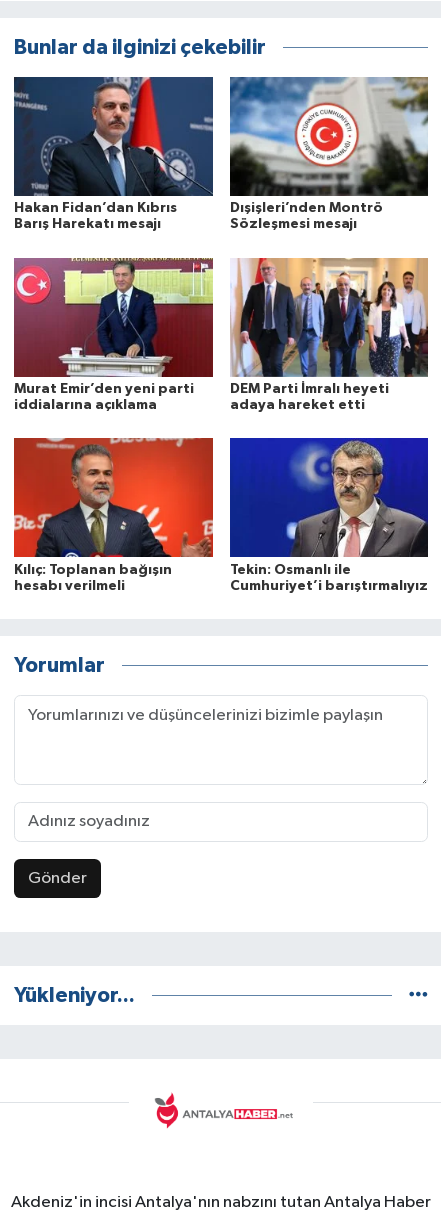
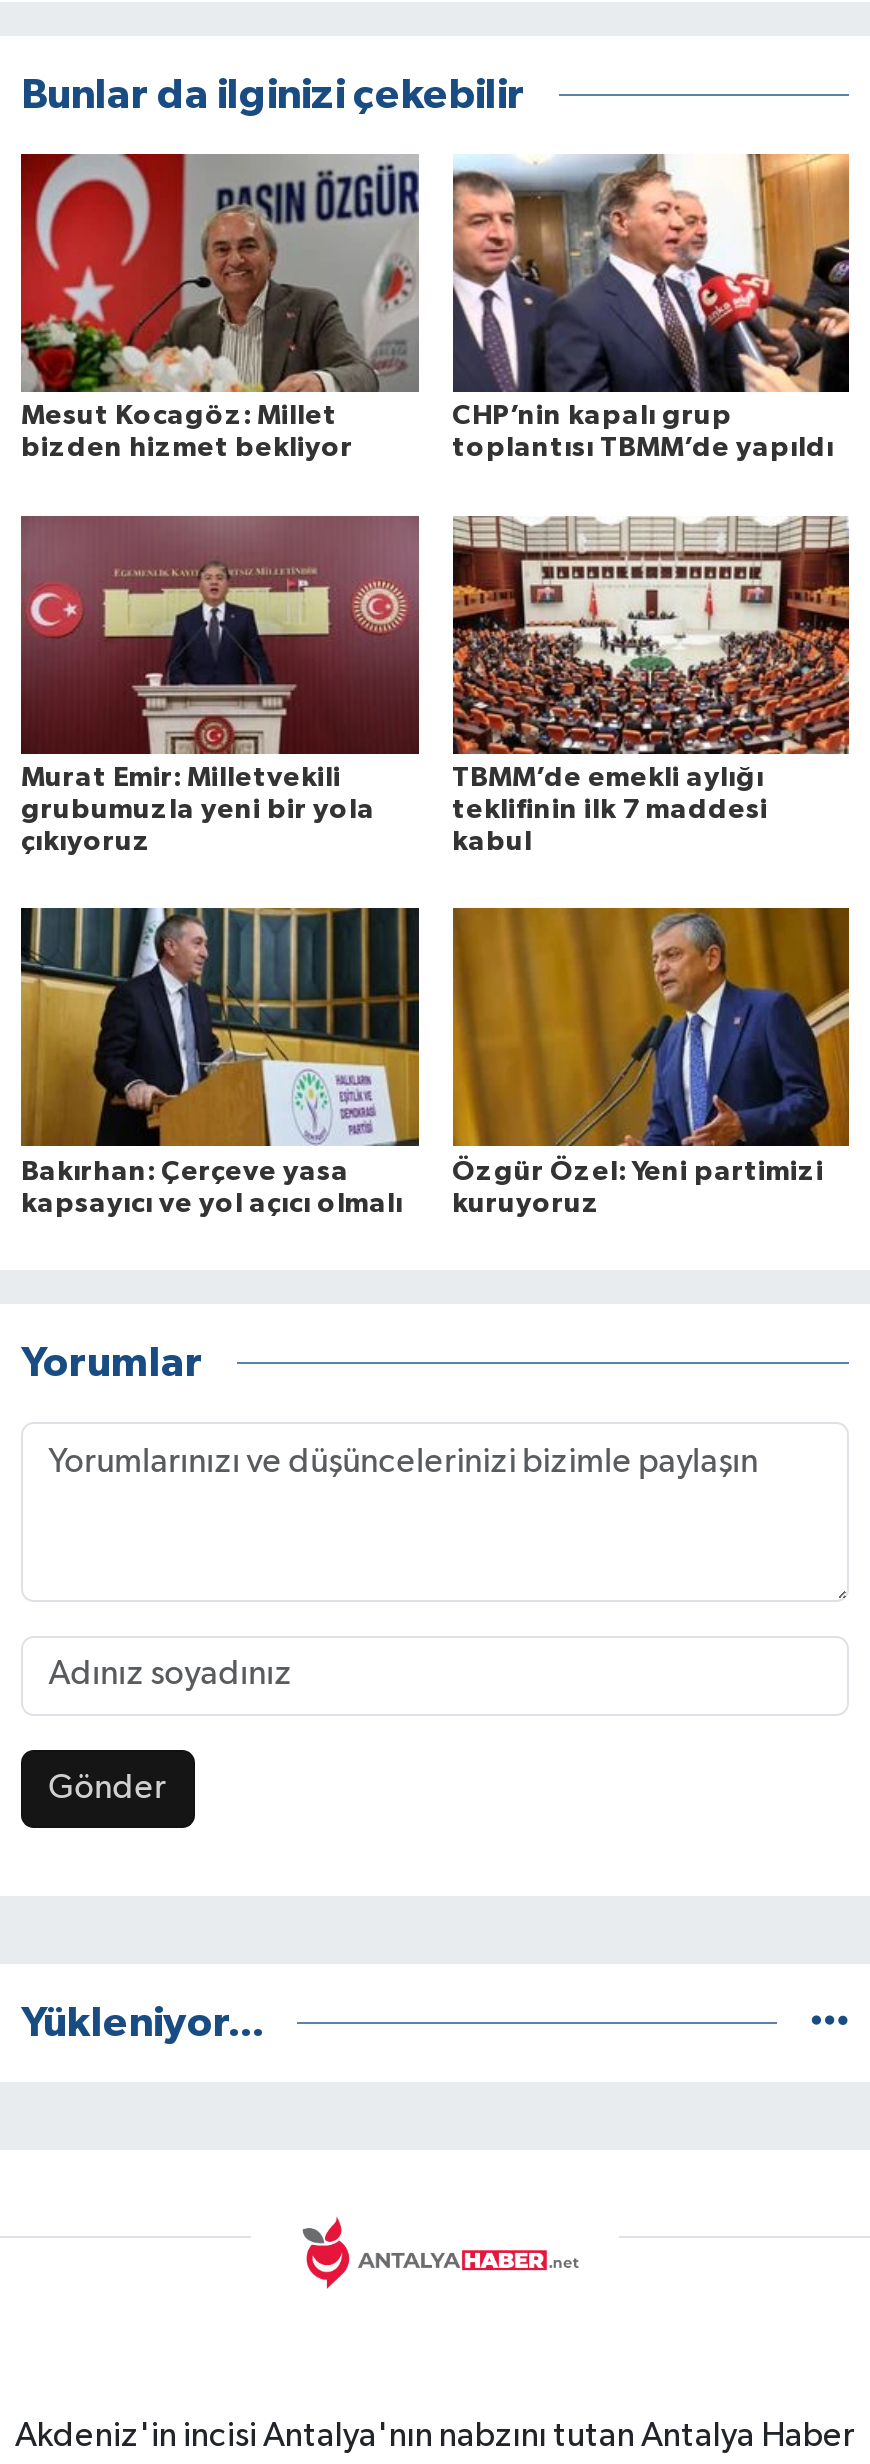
- [image]
- Hakan Fidan’dan Kıbrıs
- Barış Harekatı mesajı
+ [image]
+ Mesut Kocagöz: Millet
+ bizden hizmet bekliyor

- [image]
- Dışişleri’nden Montrö
- Sözleşmesi mesajı
+ [image]
+ CHP’nin kapalı grup
+ toplantısı TBMM’de yapıldı

- [image]
- Murat Emir’den yeni parti
- iddialarına açıklama
+ [image]
+ Murat Emir: Milletvekili
+ grubumuzla yeni bir yola
+ çıkıyoruz

- [image]
- DEM Parti İmralı heyeti
- adaya hareket etti
+ [image]
+ TBMM’de emekli aylığı
+ teklifinin ilk 7 maddesi
+ kabul

- [image]
- Kılıç: Toplanan bağışın
- hesabı verilmeli
+ [image]
+ Bakırhan: Çerçeve yasa
+ kapsayıcı ve yol açıcı olmalı

- [image]
- Tekin: Osmanlı ile
- Cumhuriyet’i barıştırmalıyız
+ [image]
+ Özgür Özel: Yeni partimizi
+ kuruyoruz
